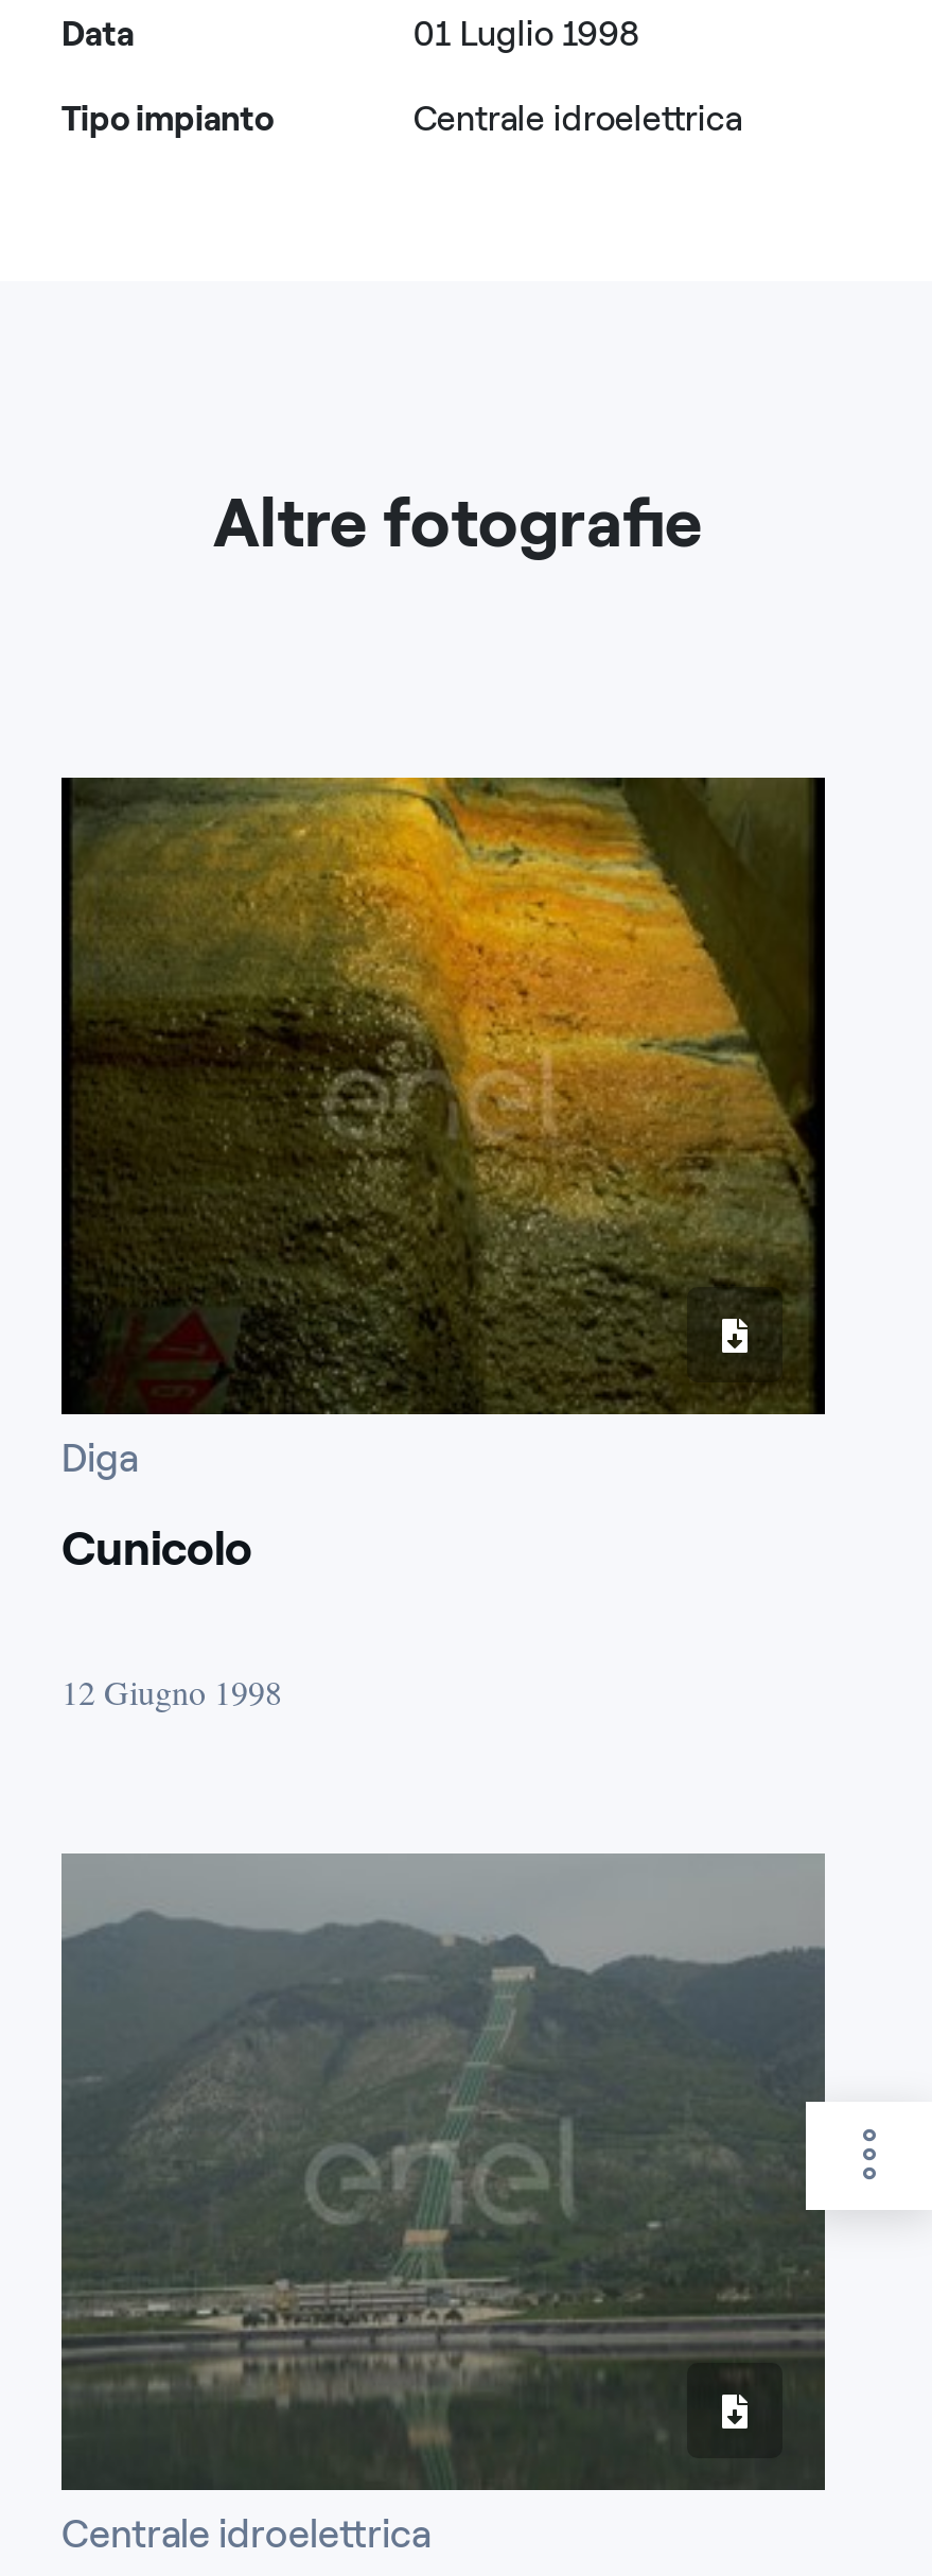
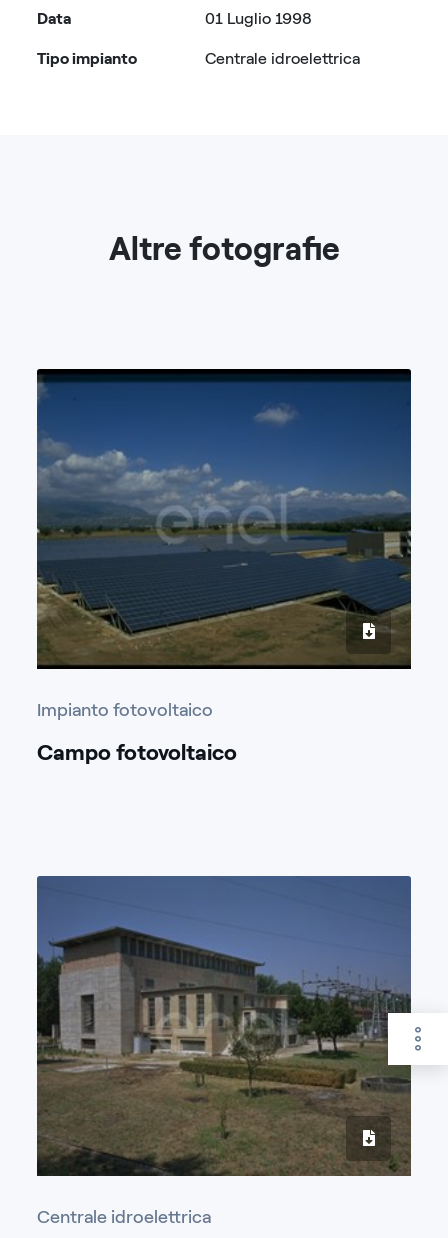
- [image]
- Diga
- Cunicolo
- 12 Giugno 1998
+ [image]
+ Impianto fotovoltaico
+ Campo fotovoltaico

- [image]
+ [image]
